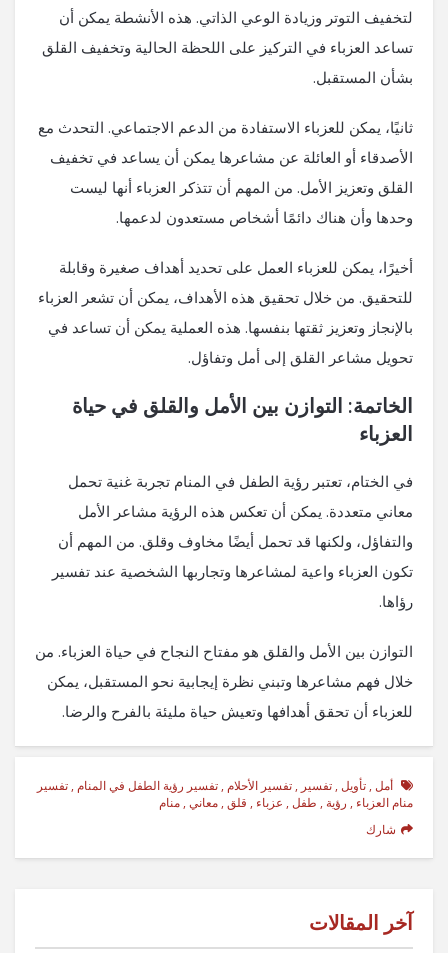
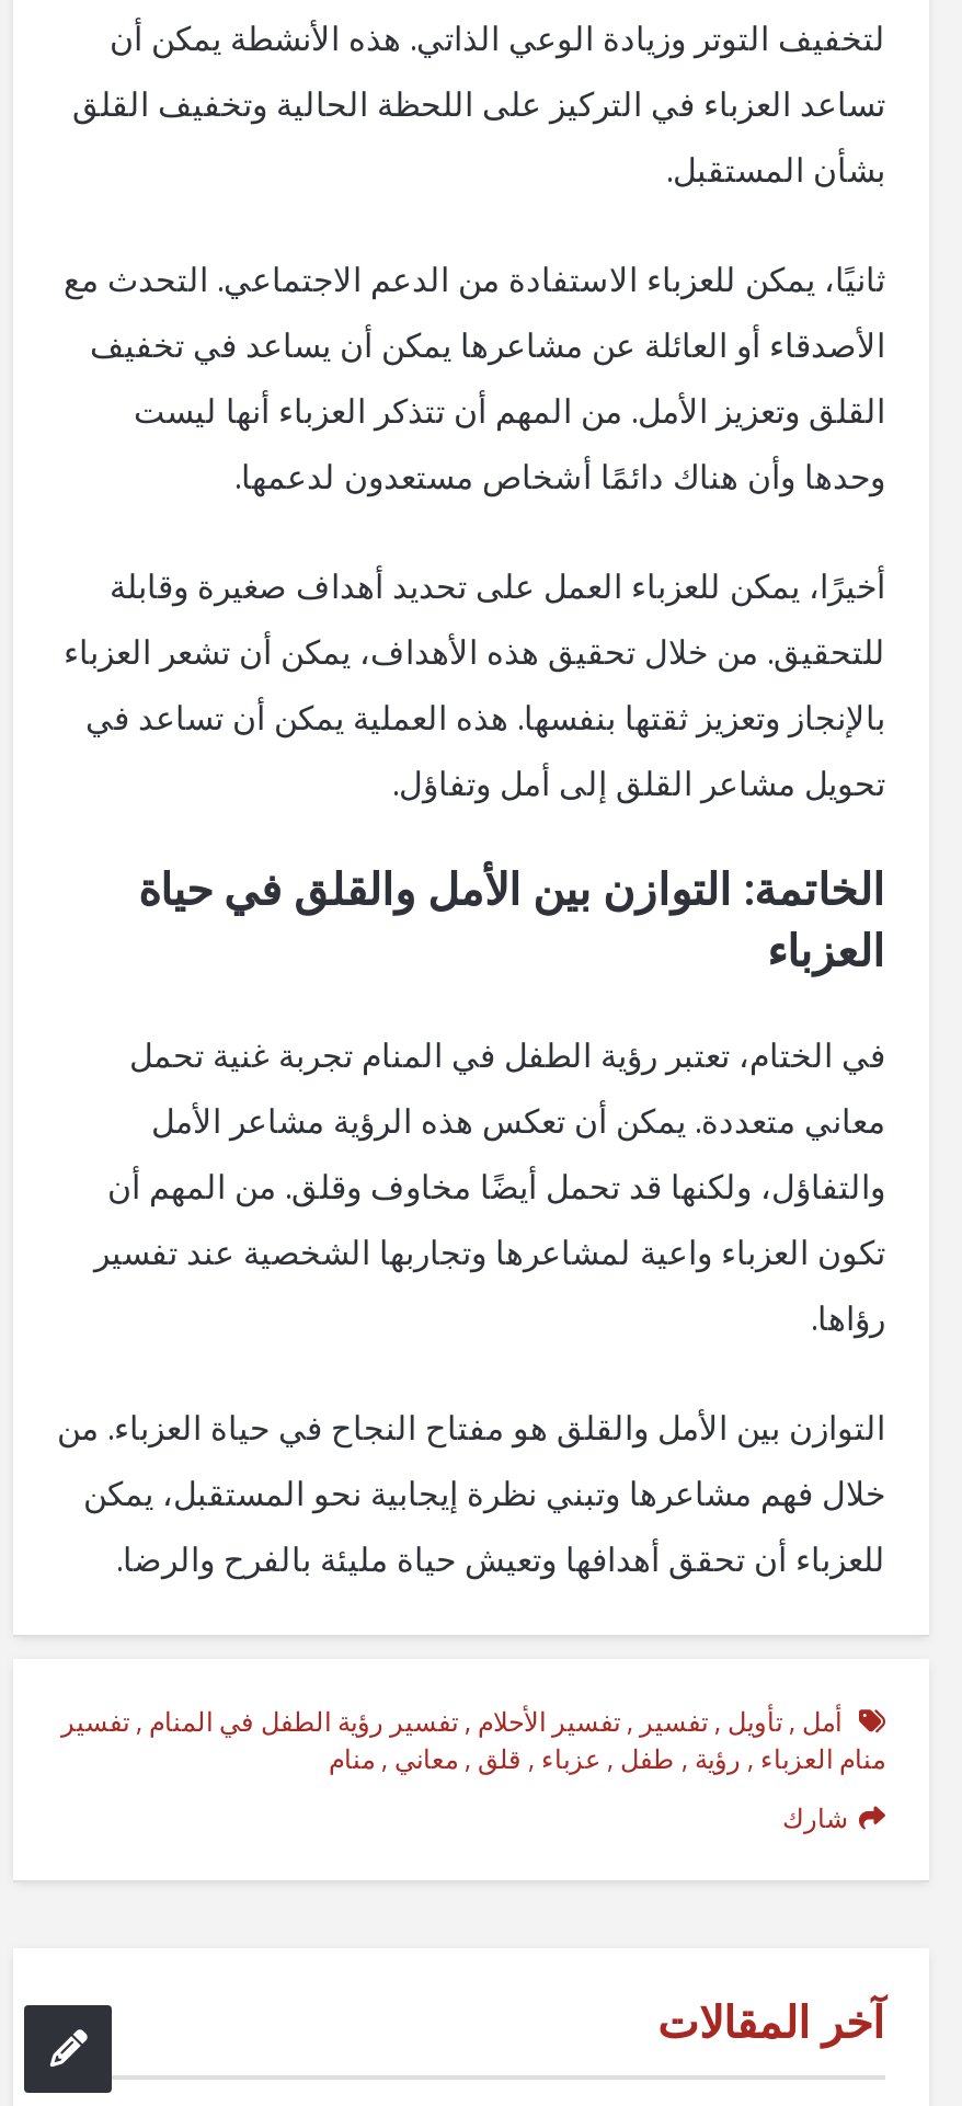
+ [image]
